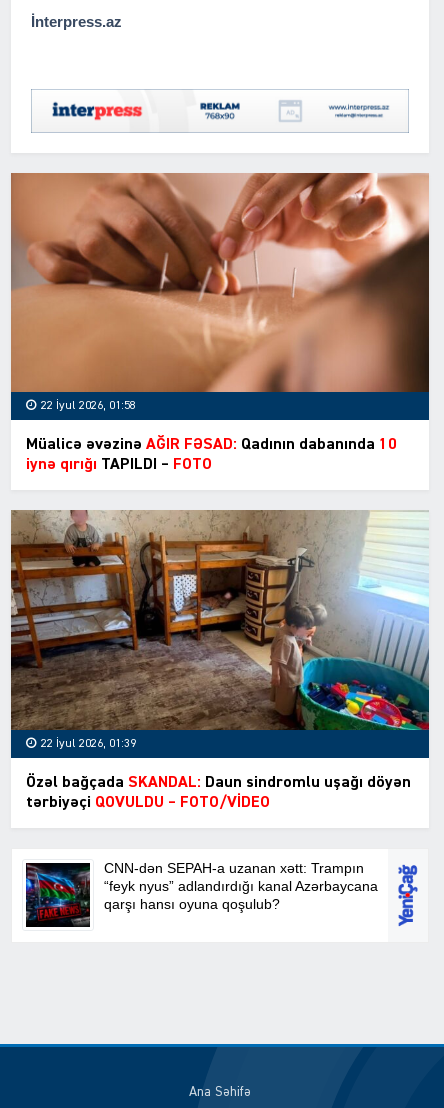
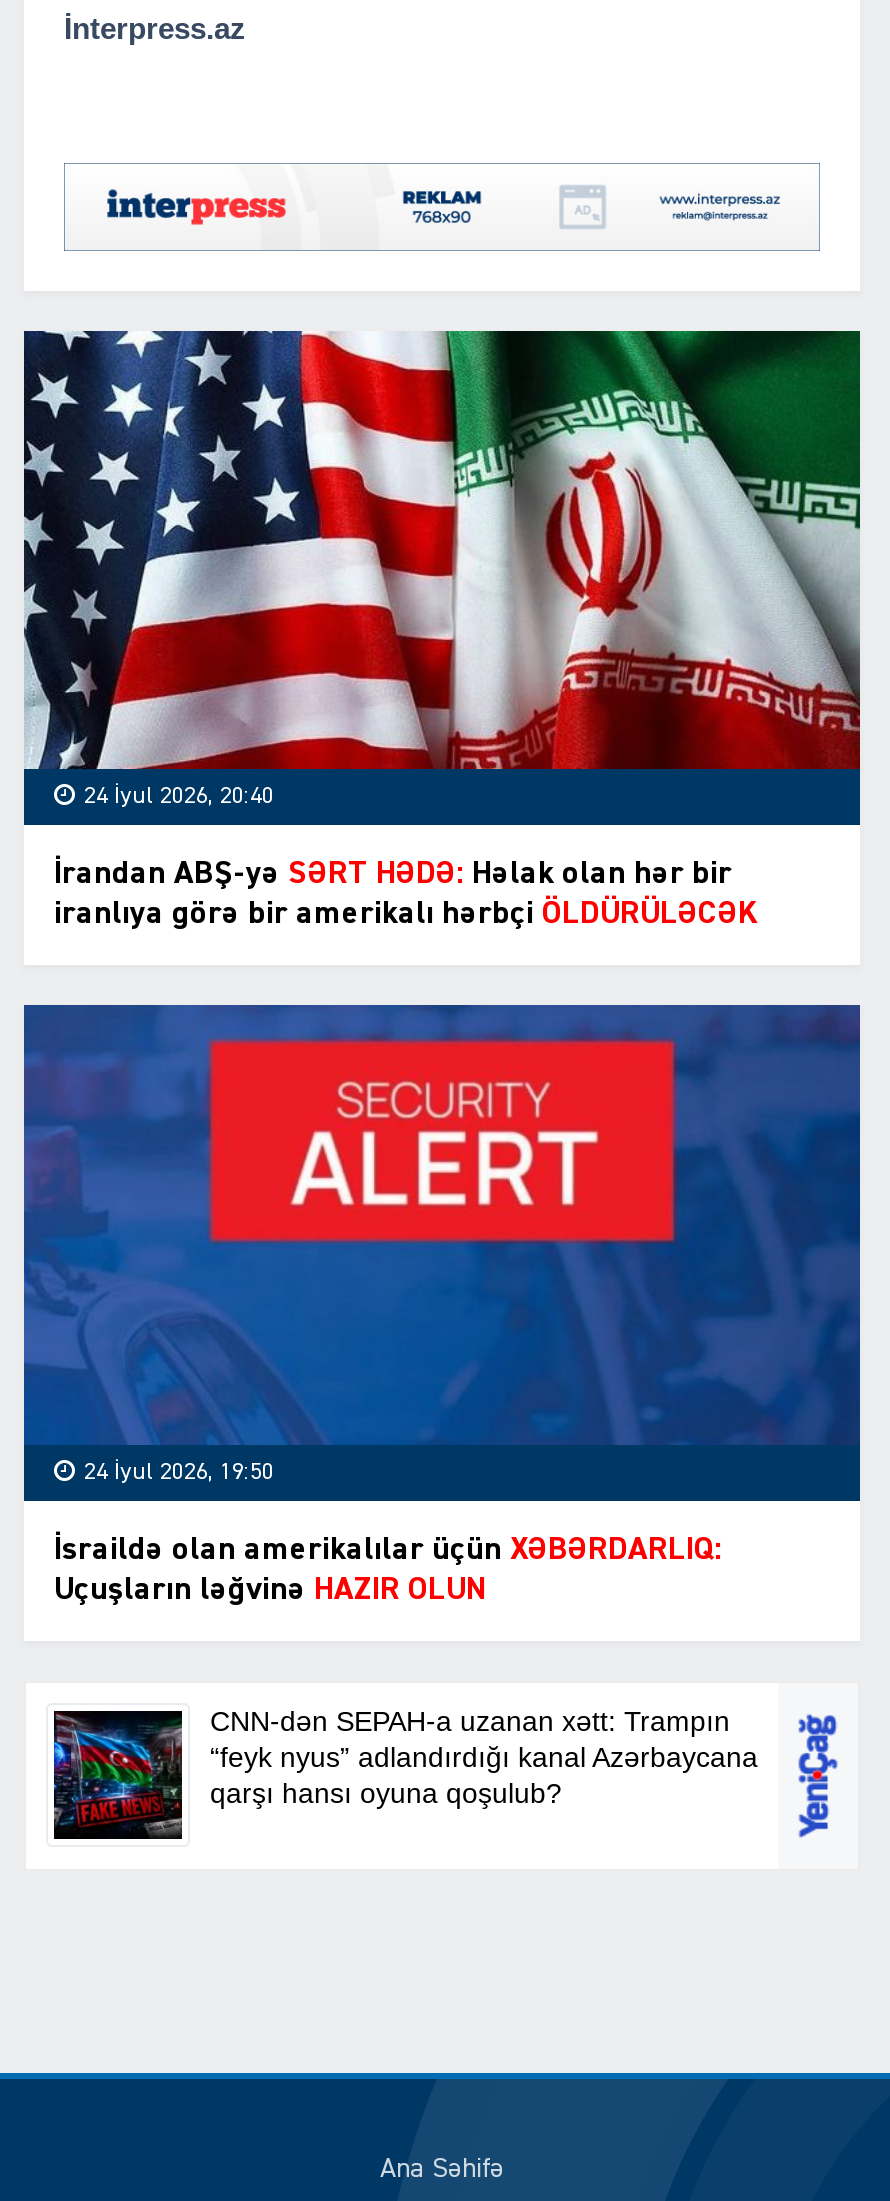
- [image]
- 22 İyul 2026, 01:58
+ [image]
+ 24 İyul 2026, 20:40

- Müalicə əvəzinə AĞIR FƏSAD: Qadının dabanında 10
- iynə qırığı TAPILDI – FOTO
+ İrandan ABŞ-yə SƏRT HƏDƏ: Həlak olan hər bir
+ iranlıya görə bir amerikalı hərbçi ÖLDÜRÜLƏCƏK

- [image]
- 22 İyul 2026, 01:39
+ [image]
+ 24 İyul 2026, 19:50

- Özəl bağçada SKANDAL: Daun sindromlu uşağı döyən
- tərbiyəçi QOVULDU – FOTO/VİDEO
+ İsraildə olan amerikalılar üçün XƏBƏRDARLIQ:
+ Uçuşların ləğvinə HAZIR OLUN
